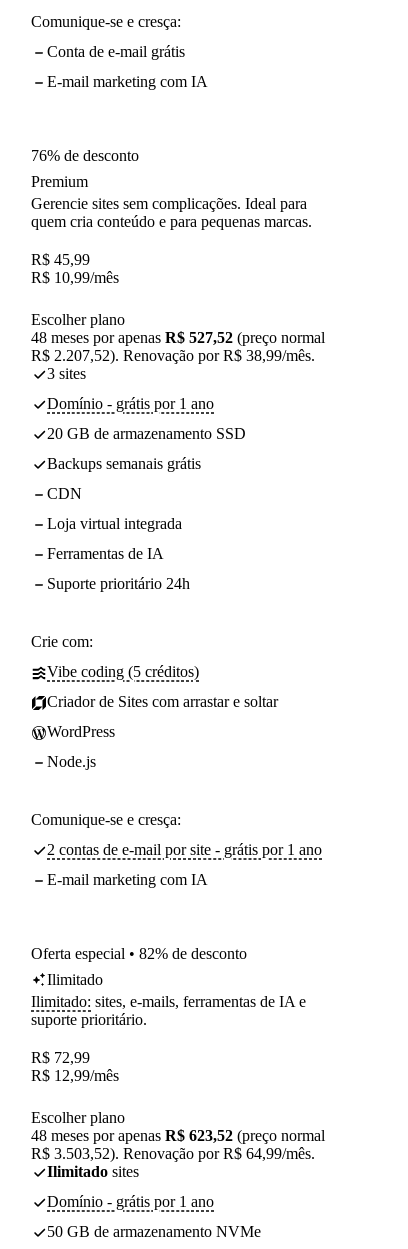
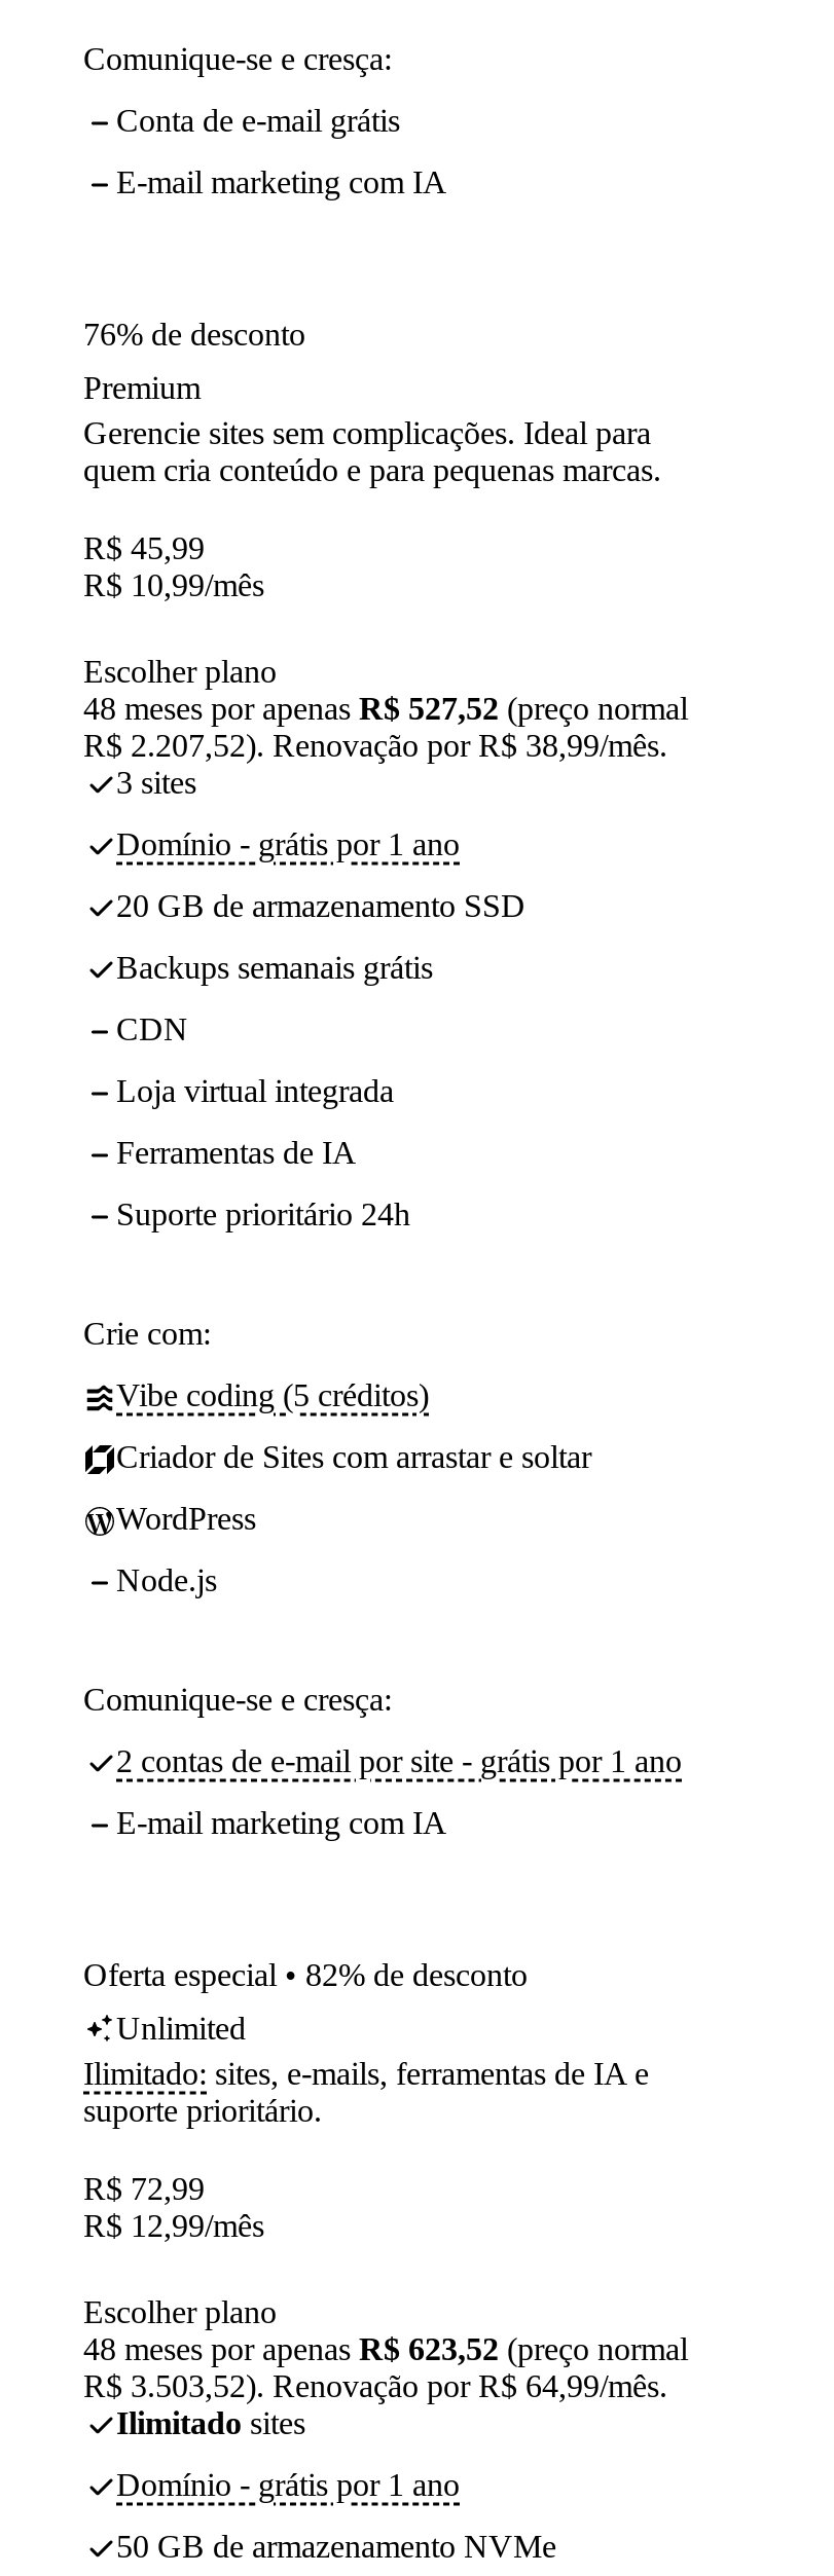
- Ilimitado
+ Unlimited
